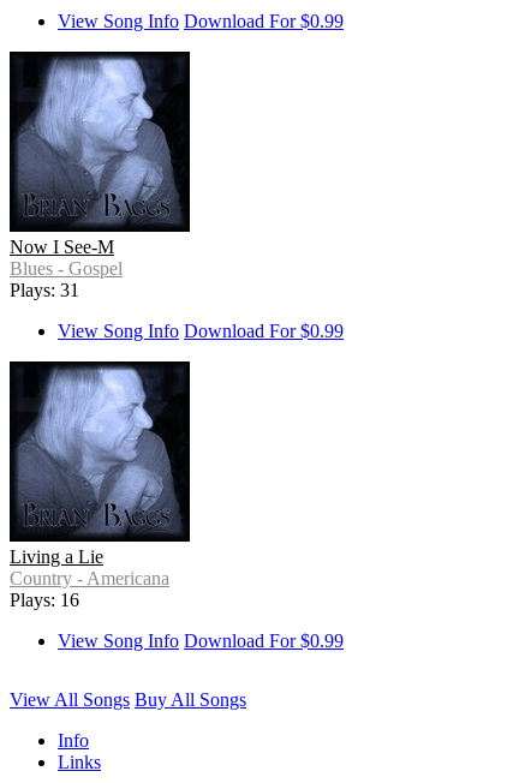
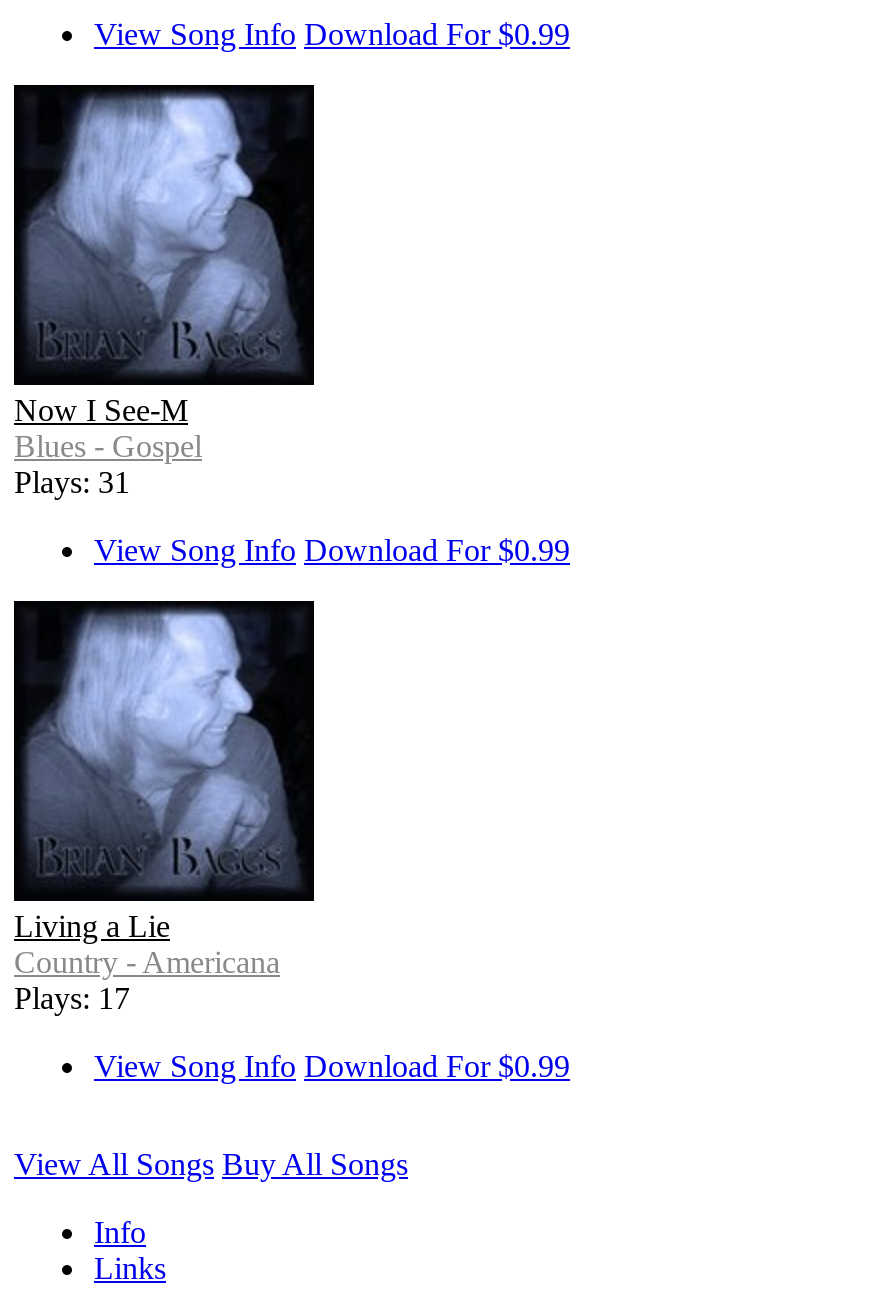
- Plays: 16
+ Plays: 17
